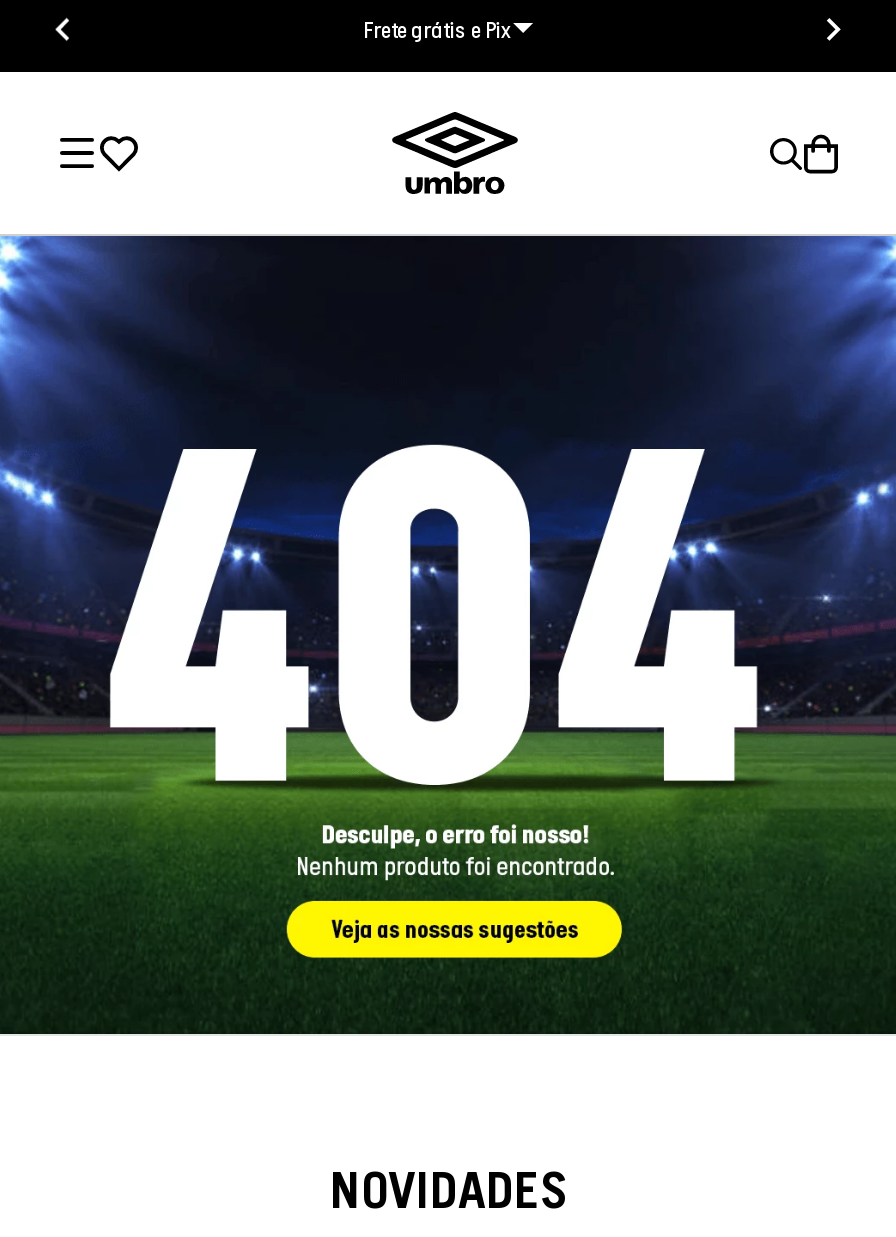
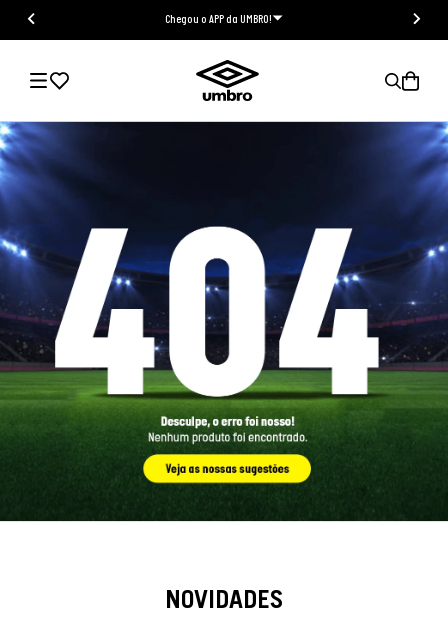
- Frete grátis e Pix
+ Chegou o APP da UMBRO!
